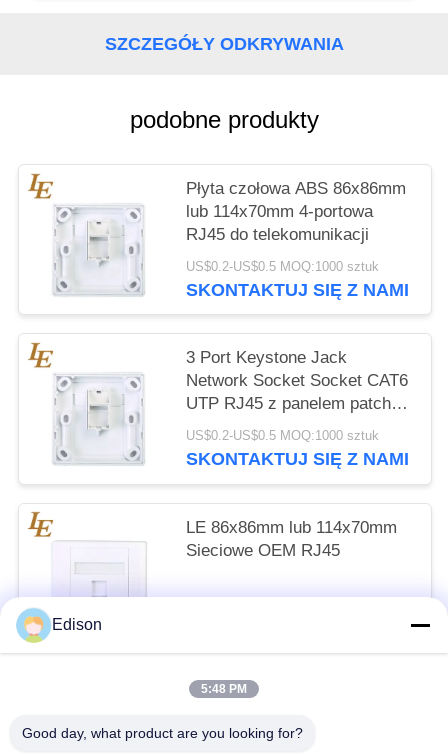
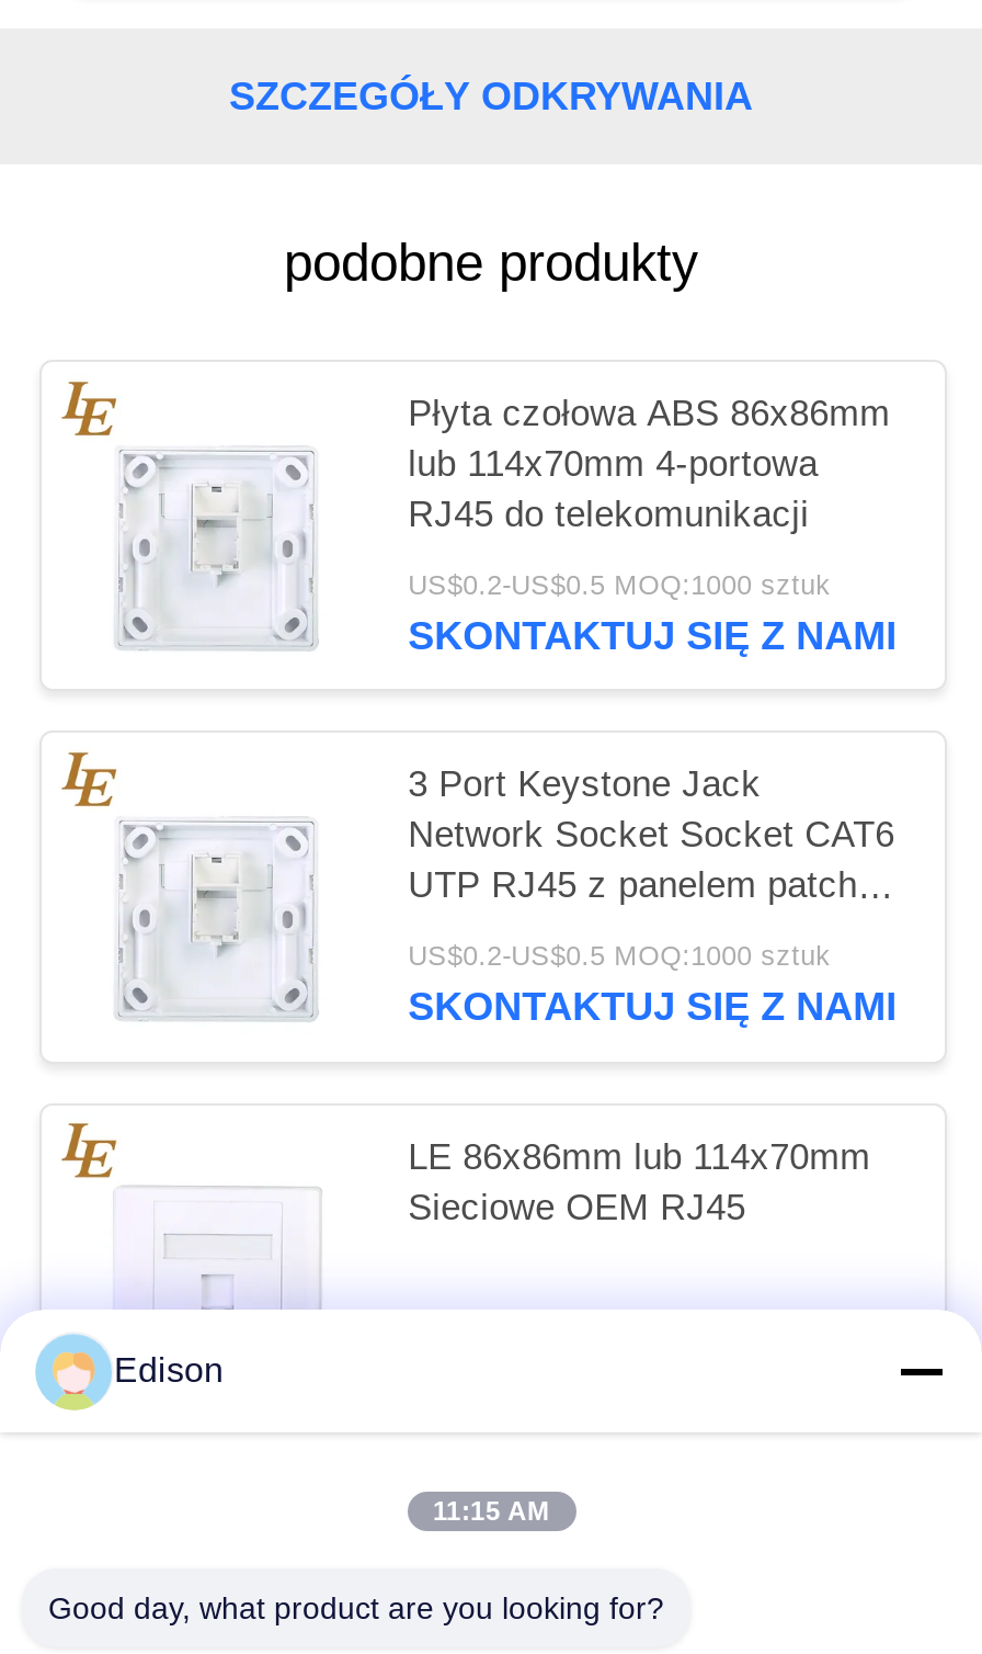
- 5:48 PM
+ 11:15 AM
